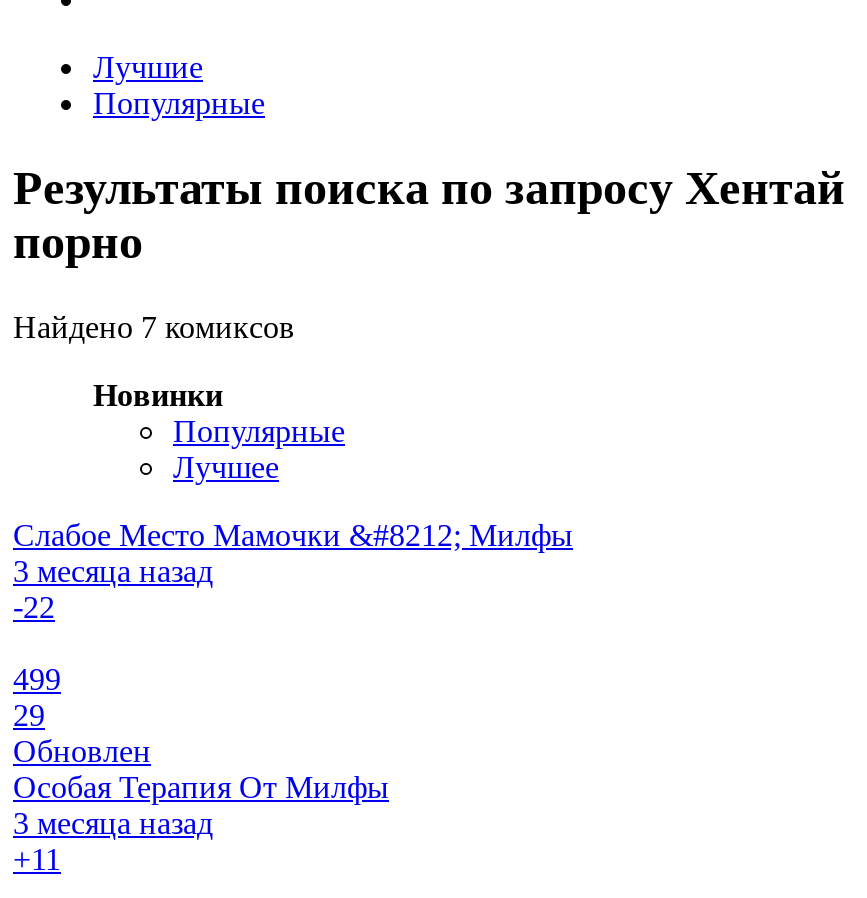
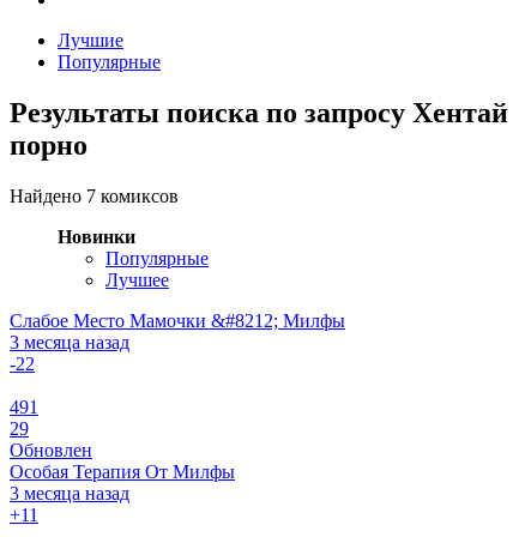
- 499
+ 491
